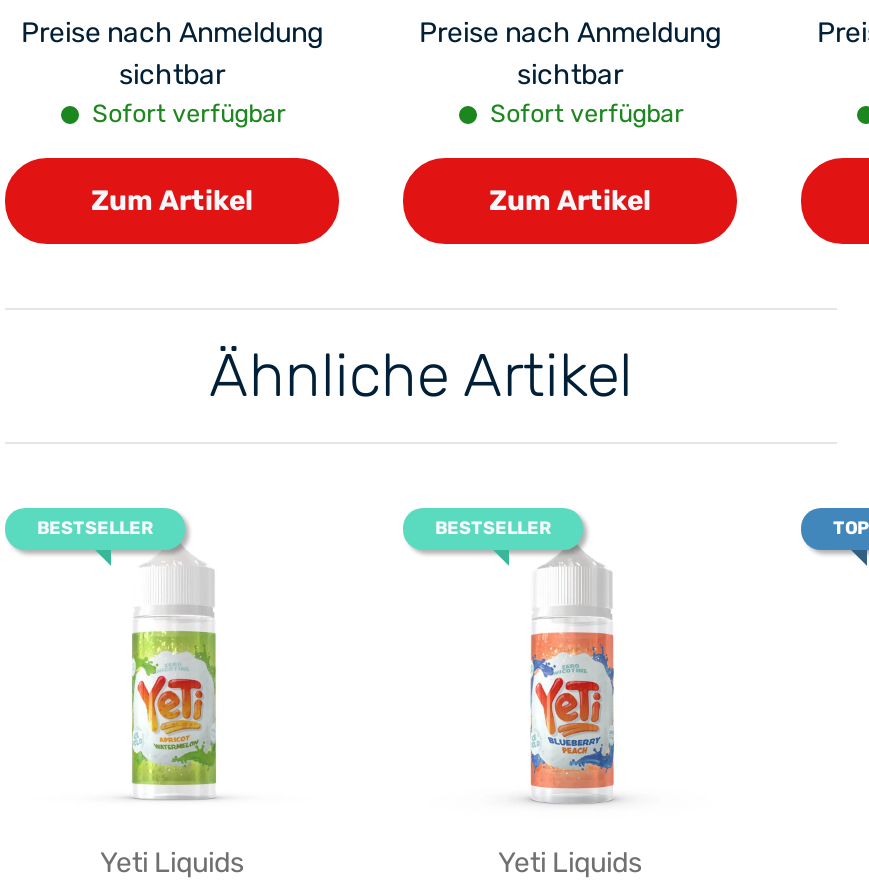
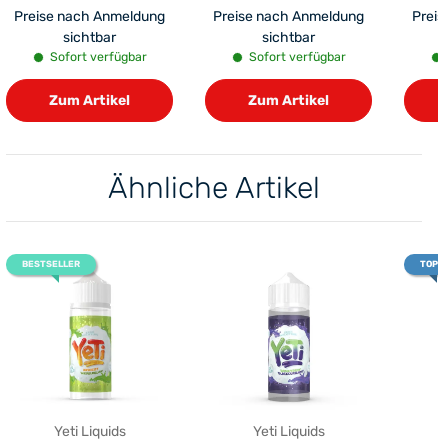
- [image]
+ [image]

- BESTSELLER
